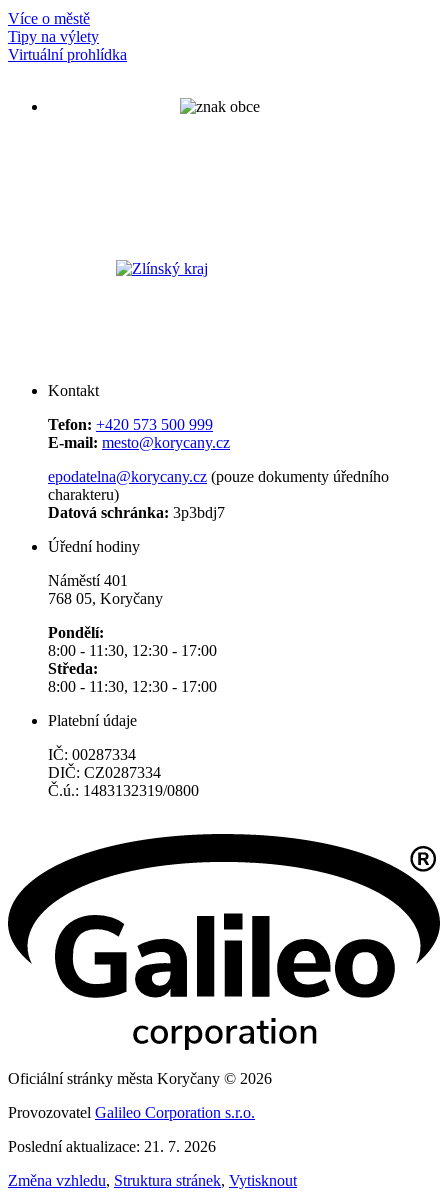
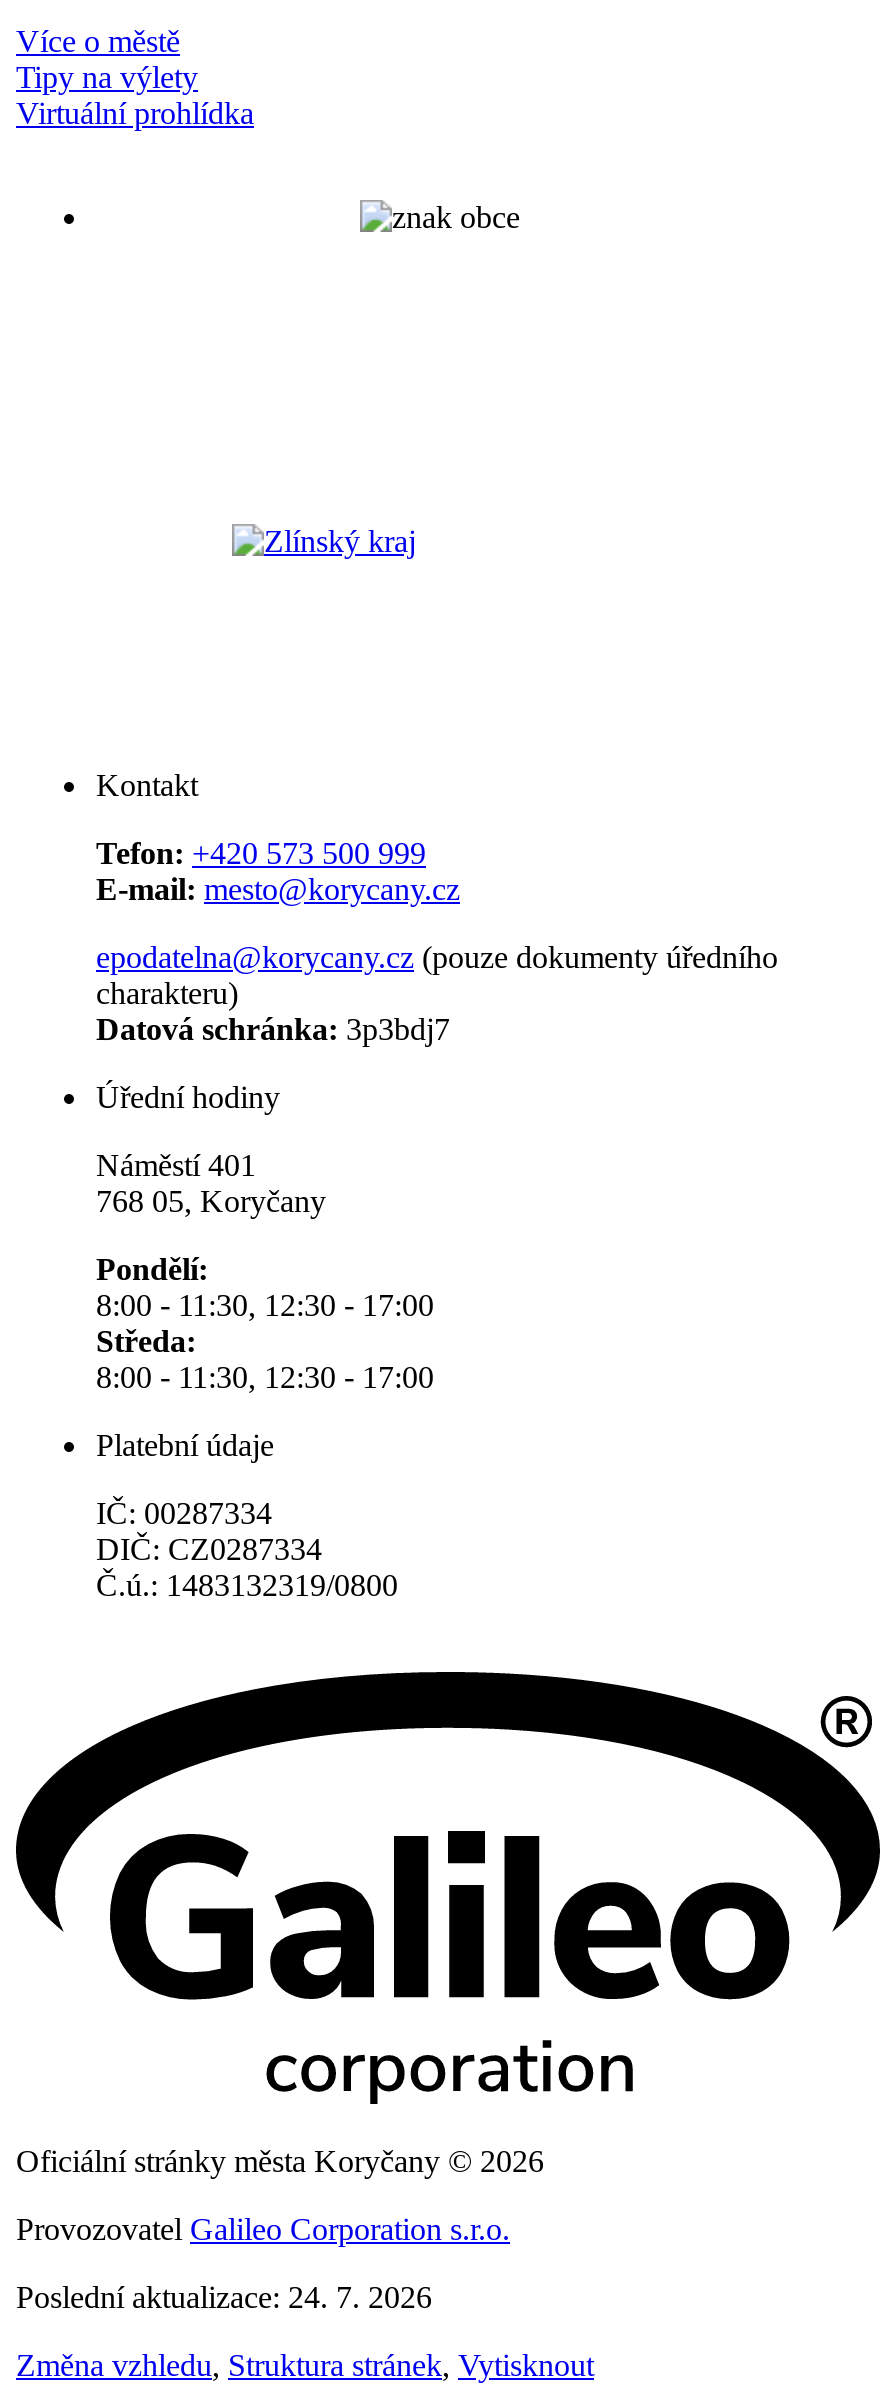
- Poslední aktualizace: 21. 7. 2026
+ Poslední aktualizace: 24. 7. 2026
